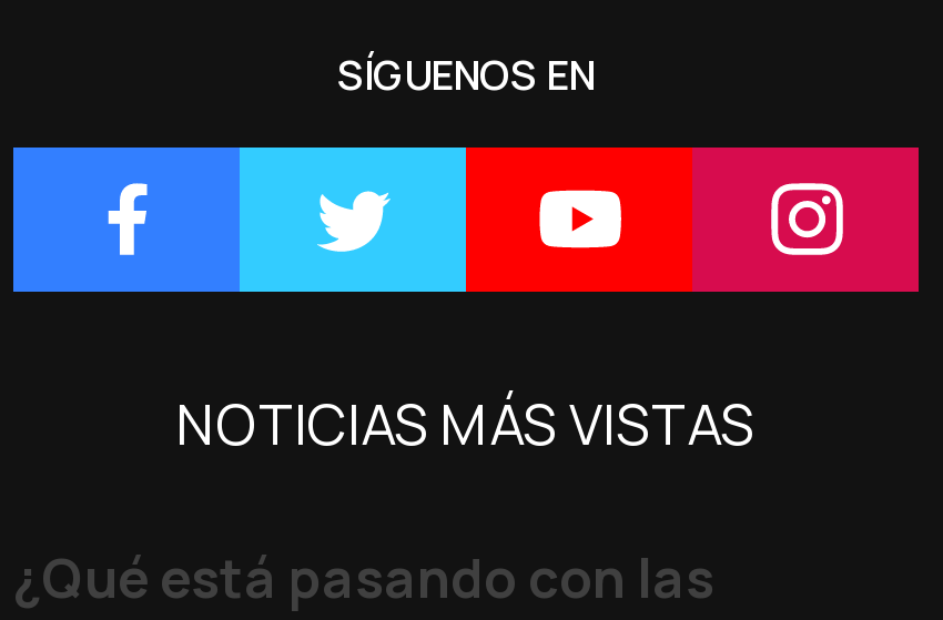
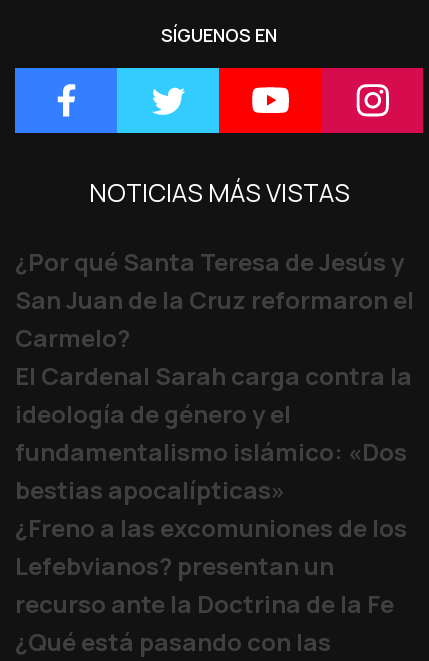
+ ¿Por qué Santa Teresa de Jesús y
+ San Juan de la Cruz reformaron el
+ Carmelo?
+ El Cardenal Sarah carga contra la
+ ideología de género y el
+ fundamentalismo islámico: «Dos
+ bestias apocalípticas»
+ ¿Freno a las excomuniones de los
+ Lefebvianos? presentan un
+ recurso ante la Doctrina de la Fe
